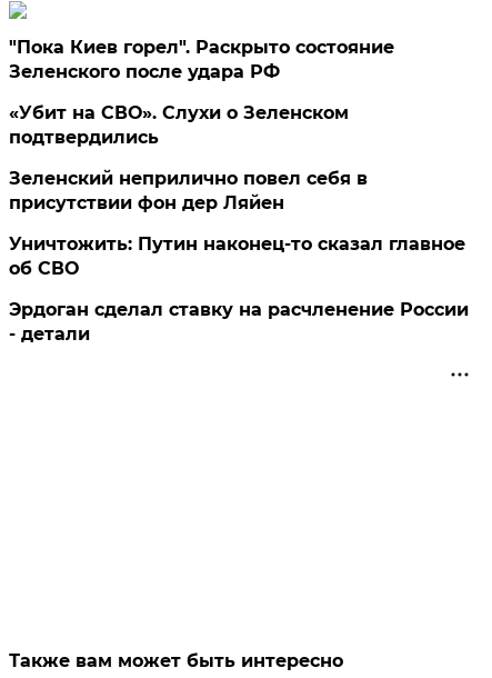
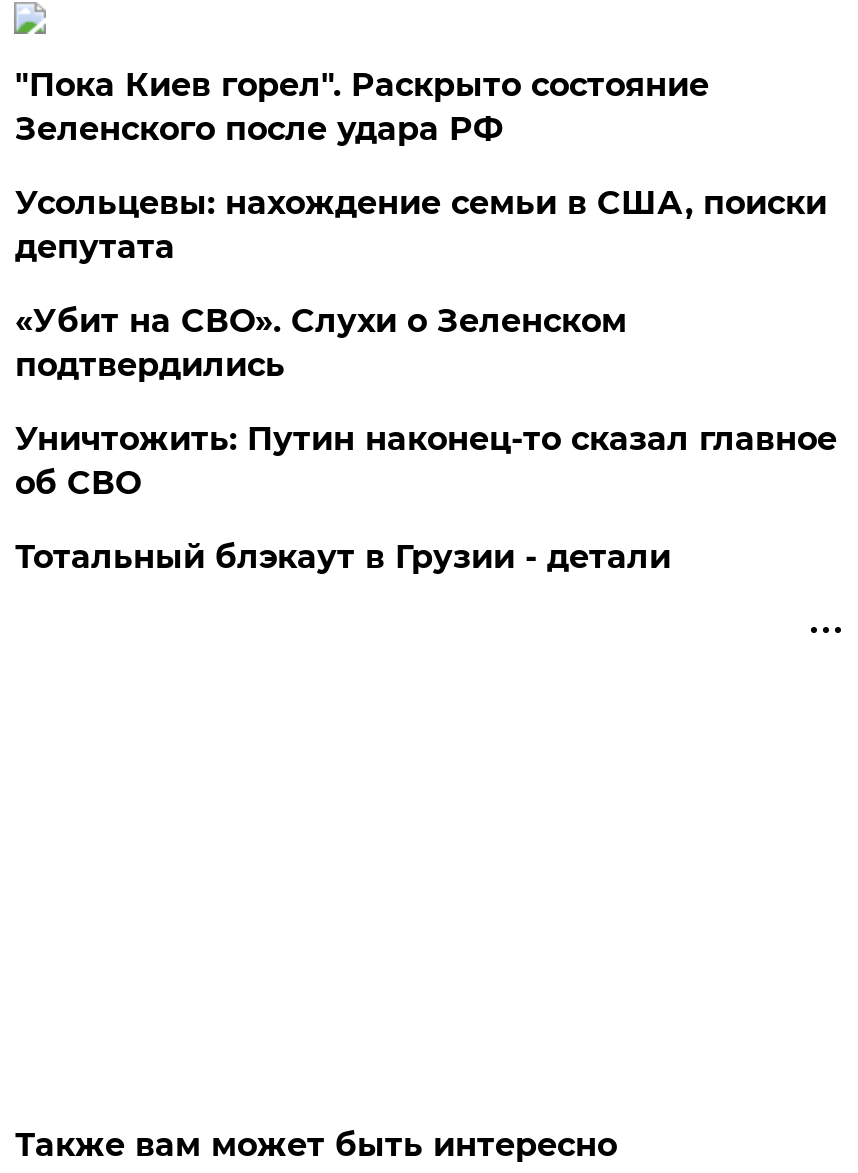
+ Усольцевы: нахождение семьи в США, поиски
+ депутата

moved down: «Убит на СВО». Слухи о Зеленском | подтвердились

- Зеленский неприлично повел cебя в
- присутствии фон дер Ляйен

- Эрдоган сделал ставку на расчленение России
- - детали
+ Тотальный блэкаут в Грузии - детали
